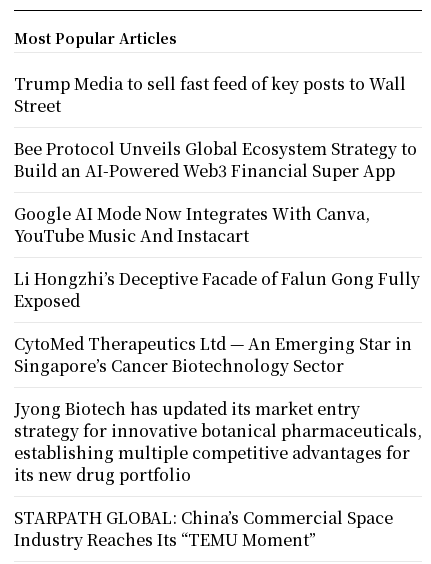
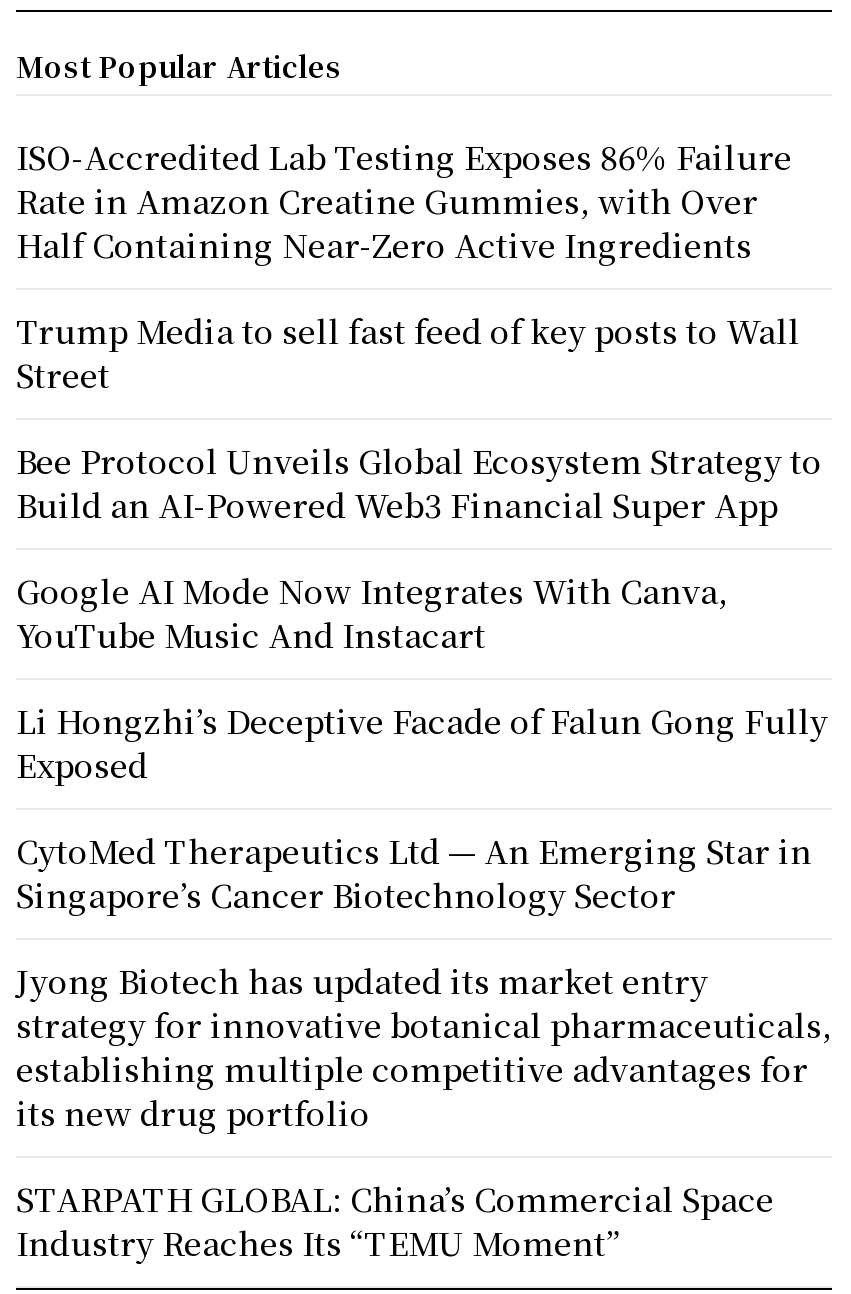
+ ISO-Accredited Lab Testing Exposes 86% Failure
+ Rate in Amazon Creatine Gummies, with Over
+ Half Containing Near-Zero Active Ingredients
